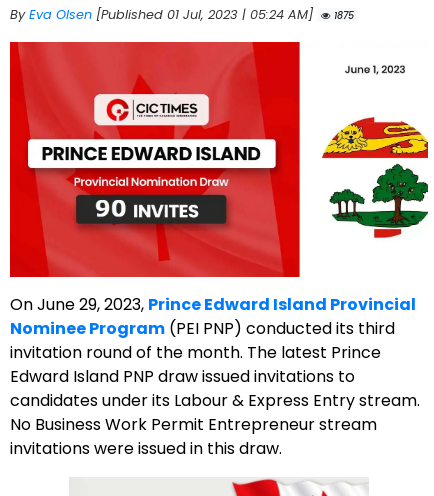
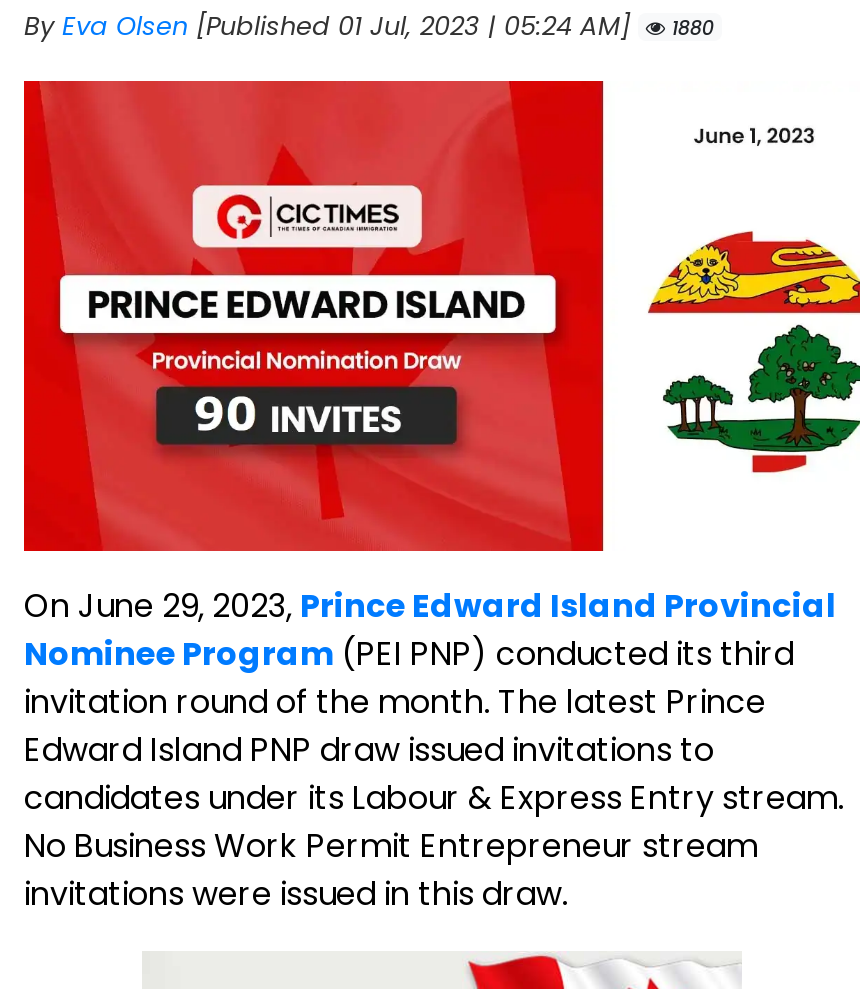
- 1875
+ 1880
